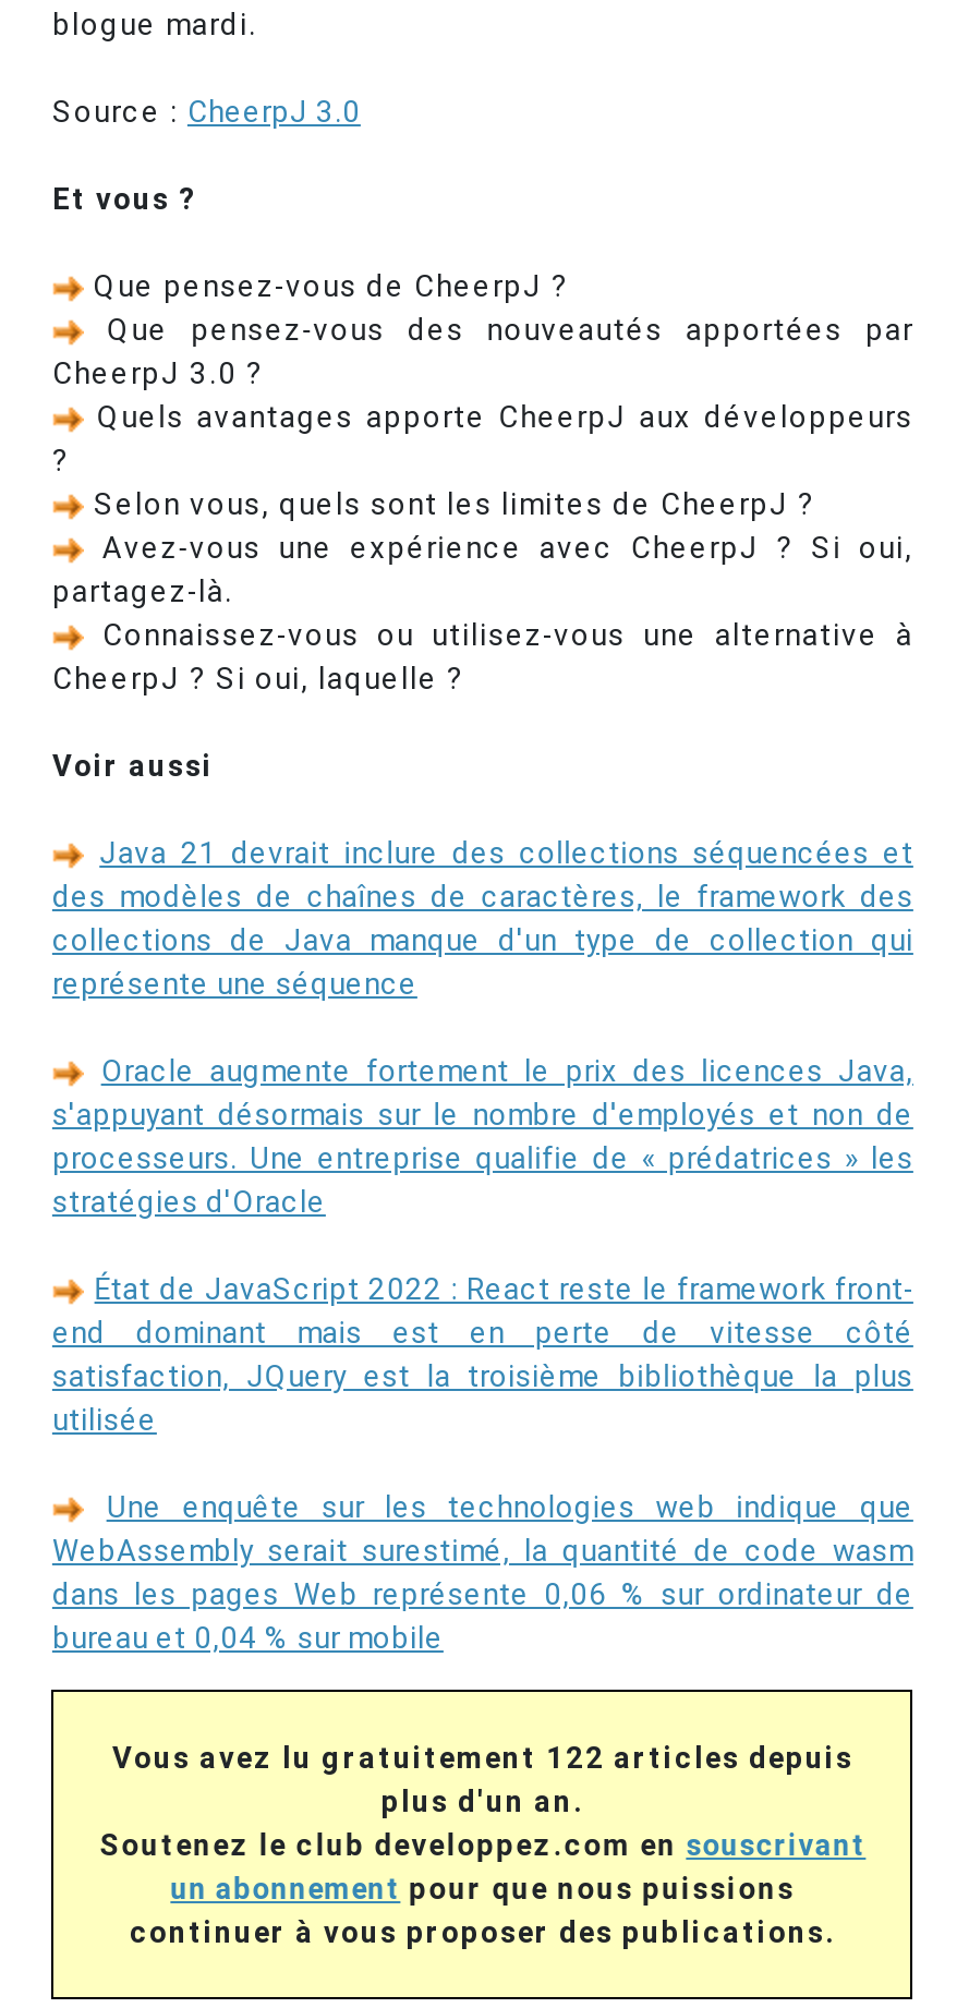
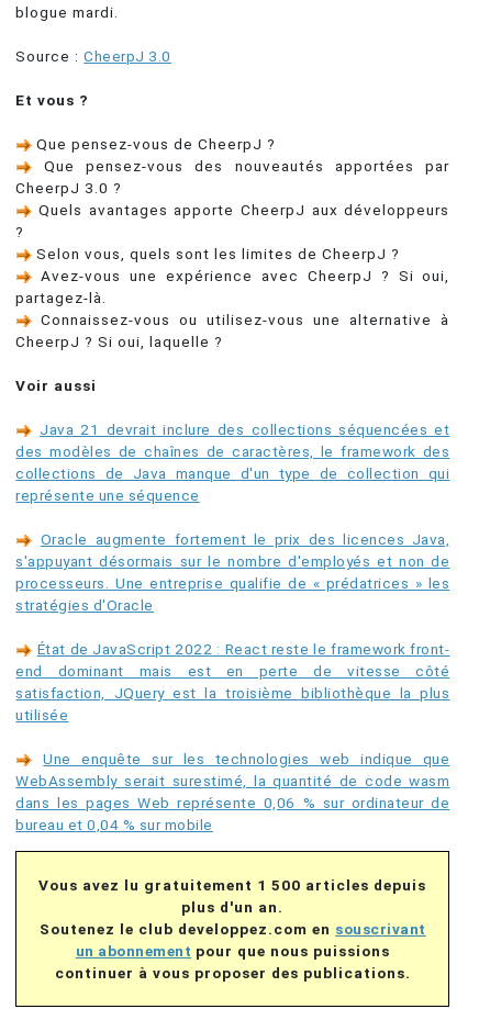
- Vous avez lu gratuitement 122 articles depuis
+ Vous avez lu gratuitement 1 500 articles depuis
